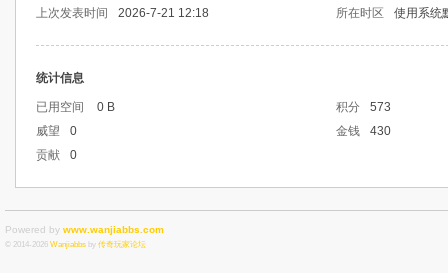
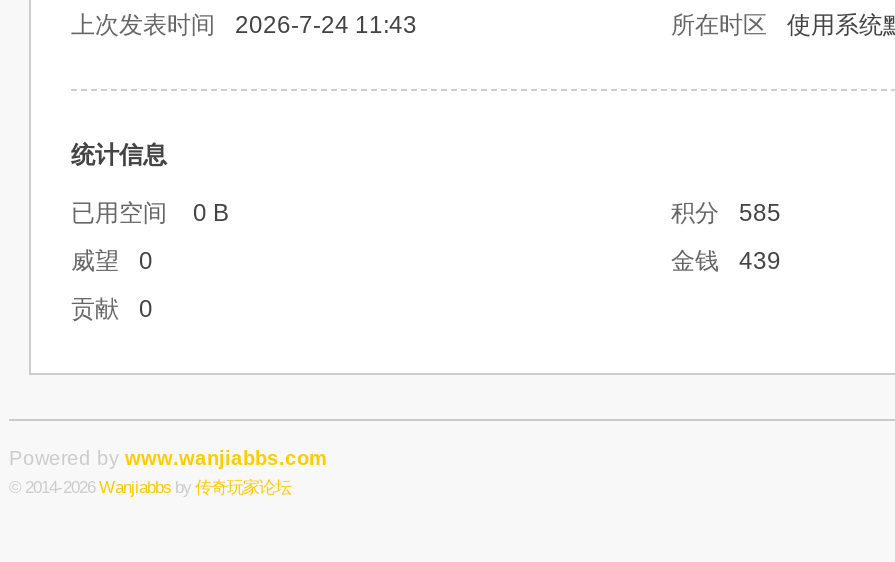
- 上次发表时间 2026-7-21 12:18
+ 上次发表时间 2026-7-24 11:43

- 积分 573
+ 积分 585

- 金钱 430
+ 金钱 439
